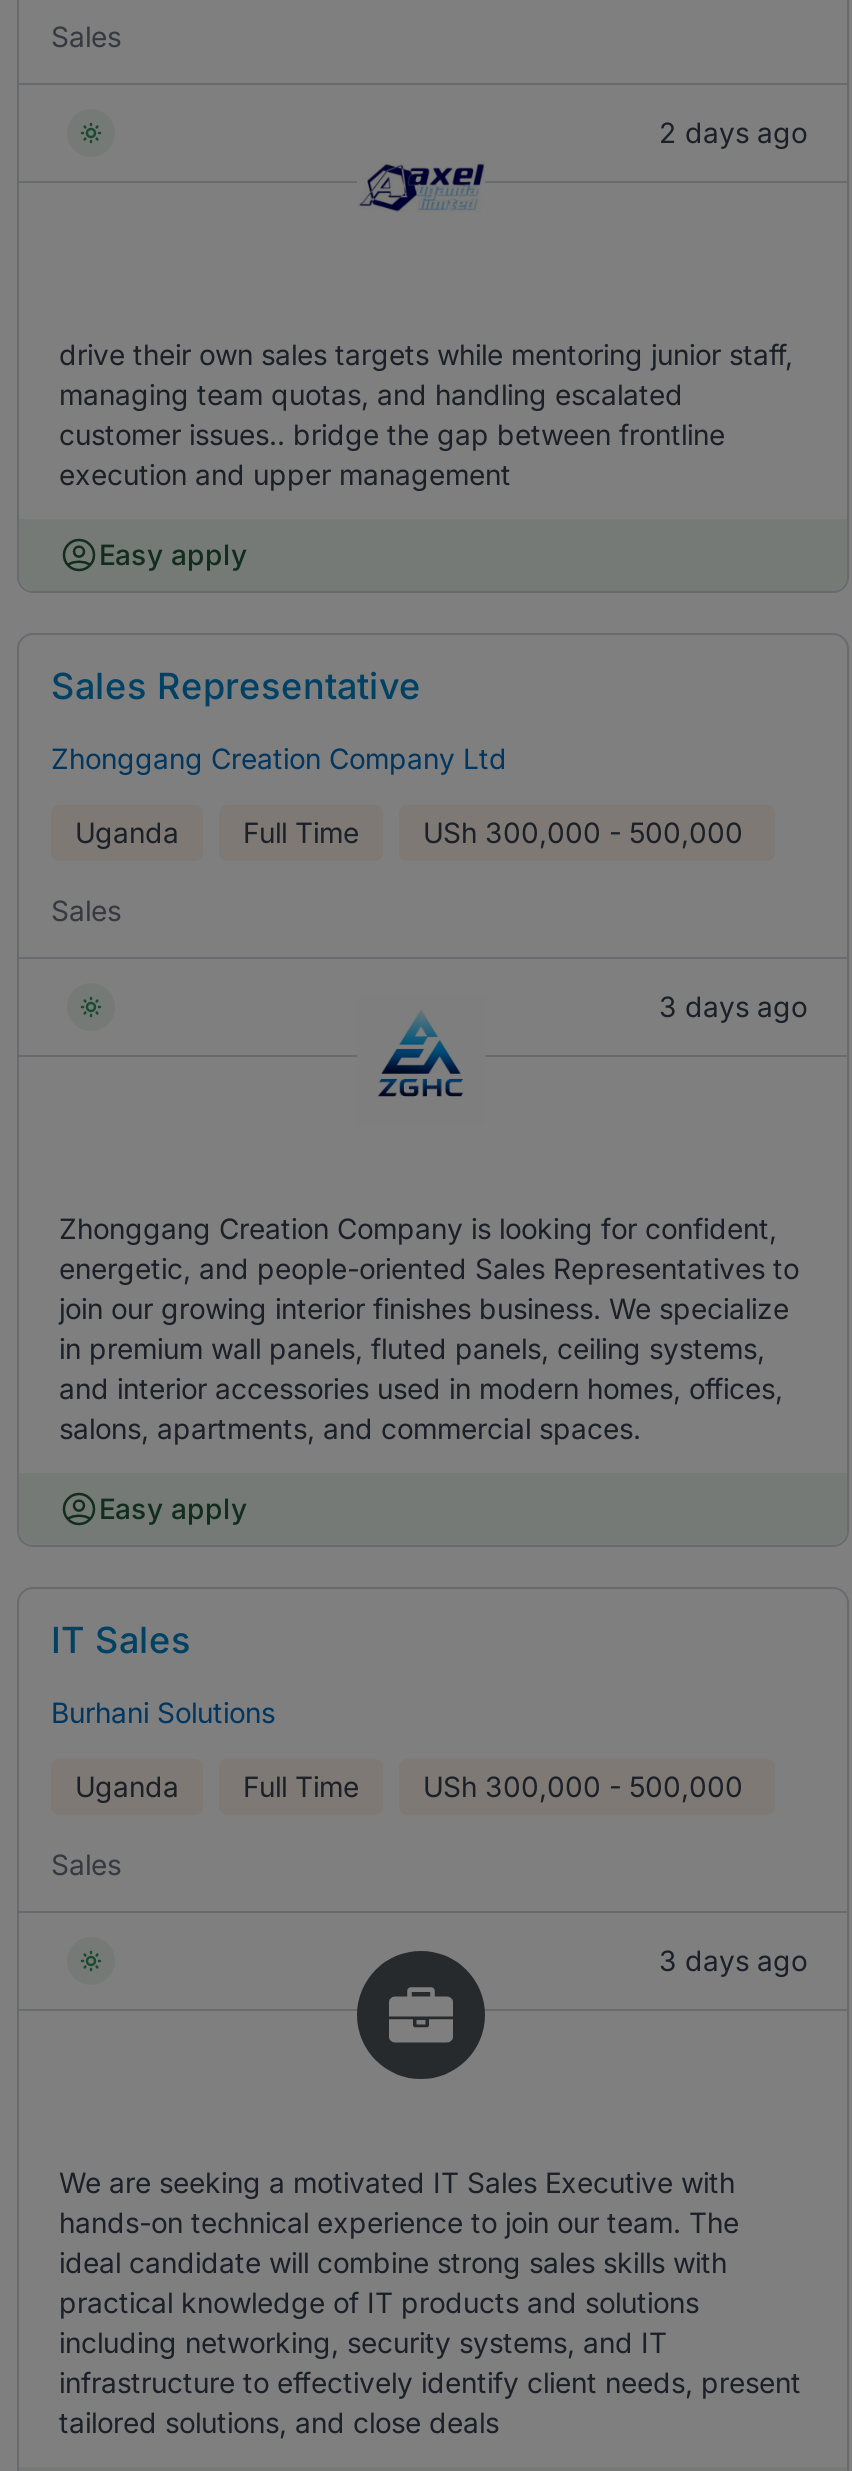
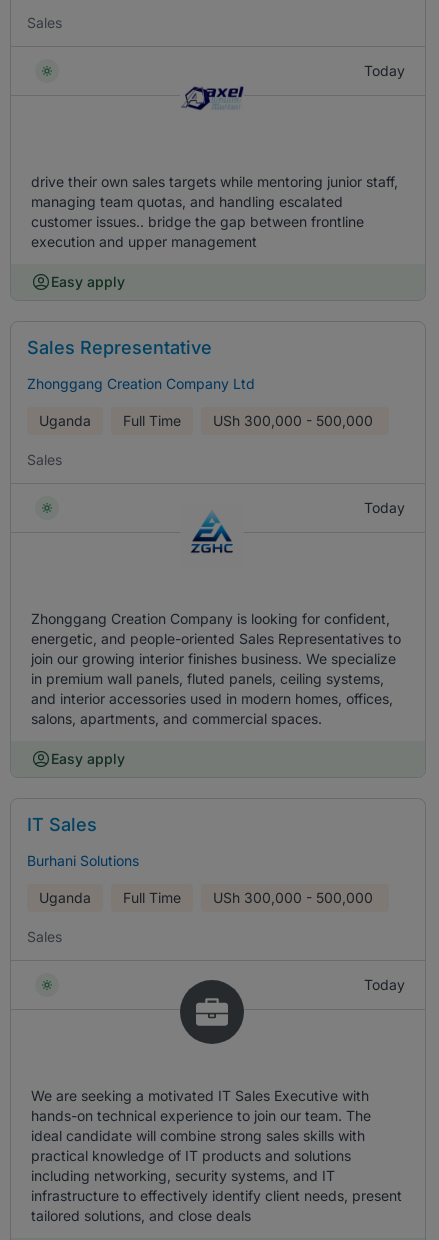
- 2 days ago
+ Today

- 3 days ago
+ Today

- 3 days ago
+ Today
